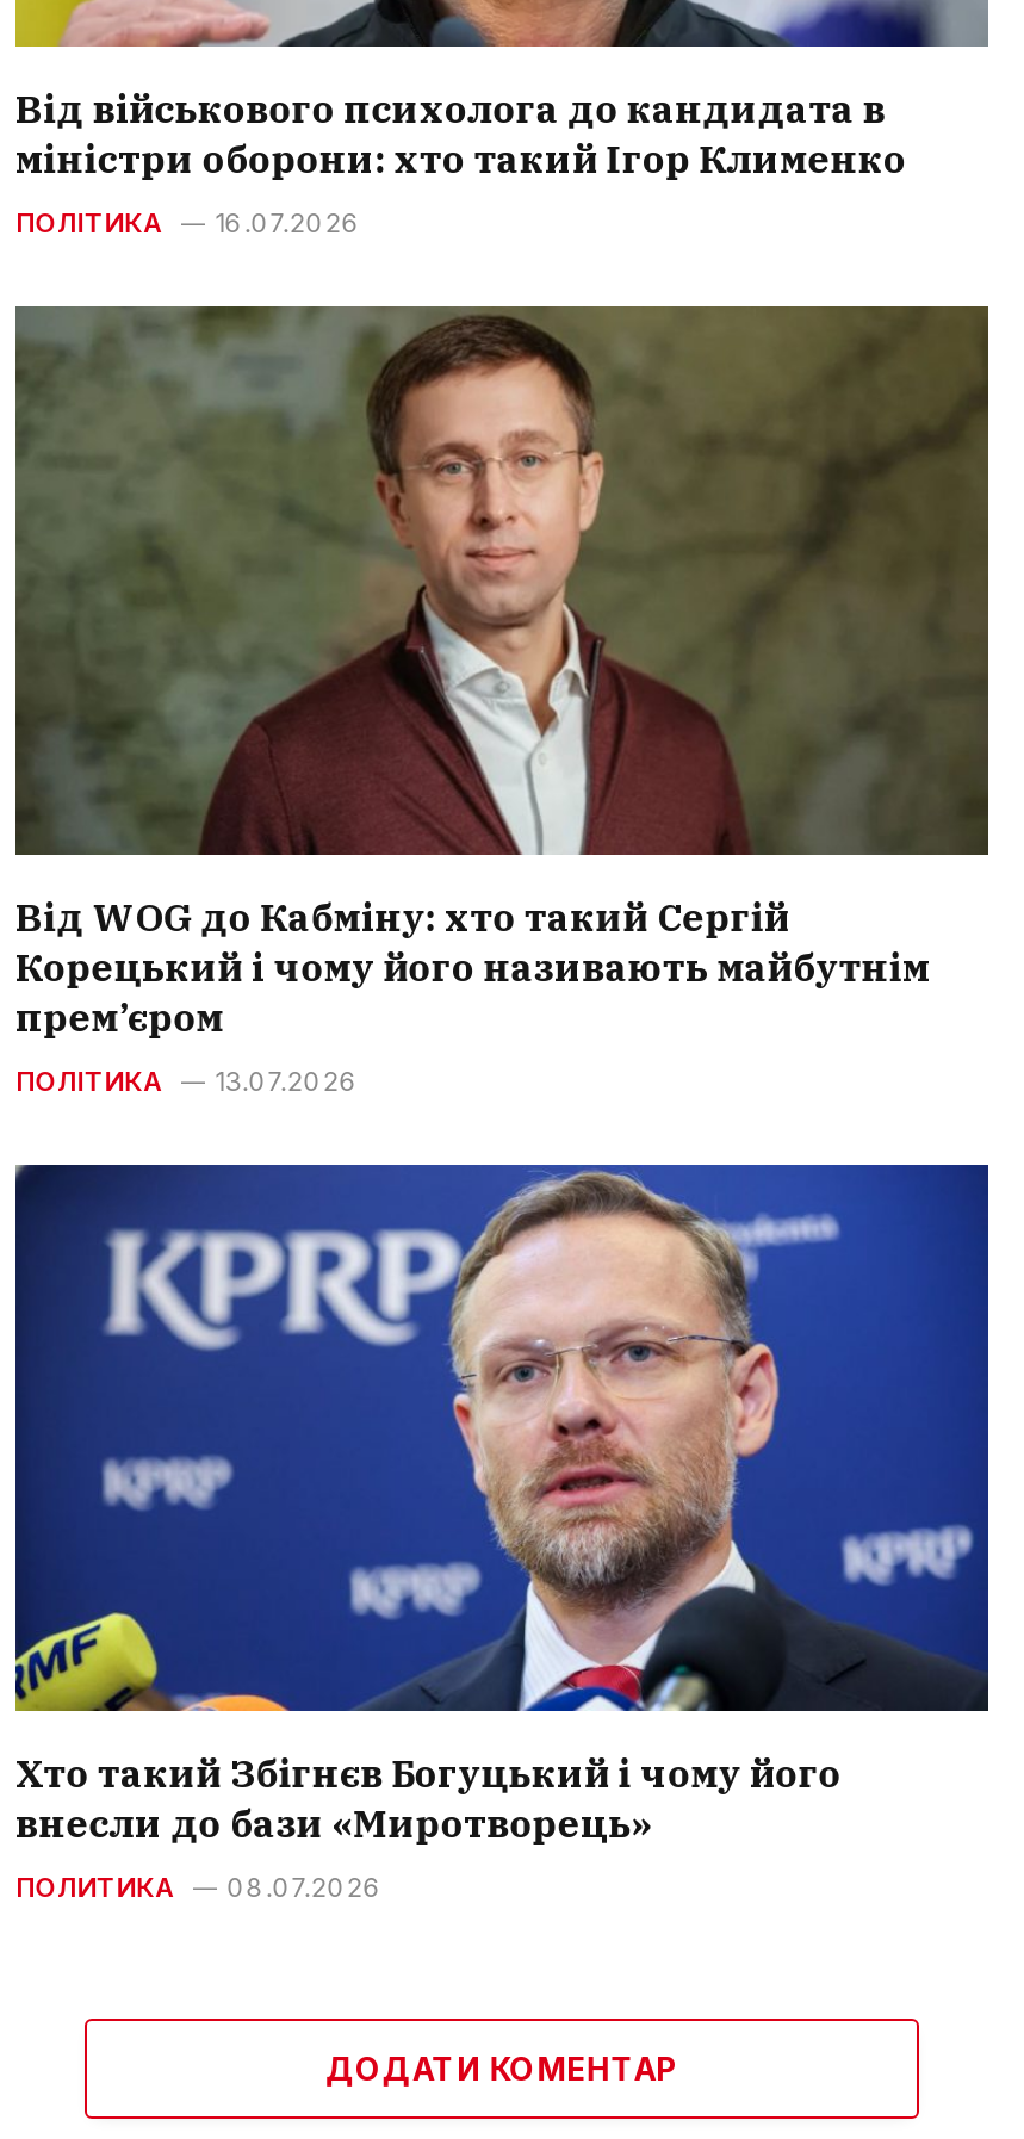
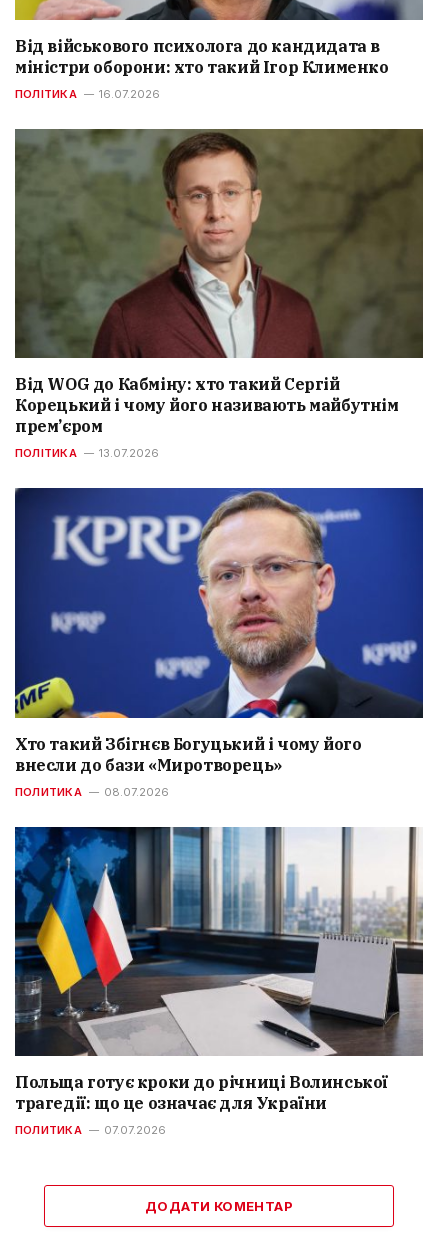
+ [image]
+ Польща готує кроки до річниці Волинської
+ трагедії: що це означає для України
+ ПОЛИТИКА
+ 07.07.2026
